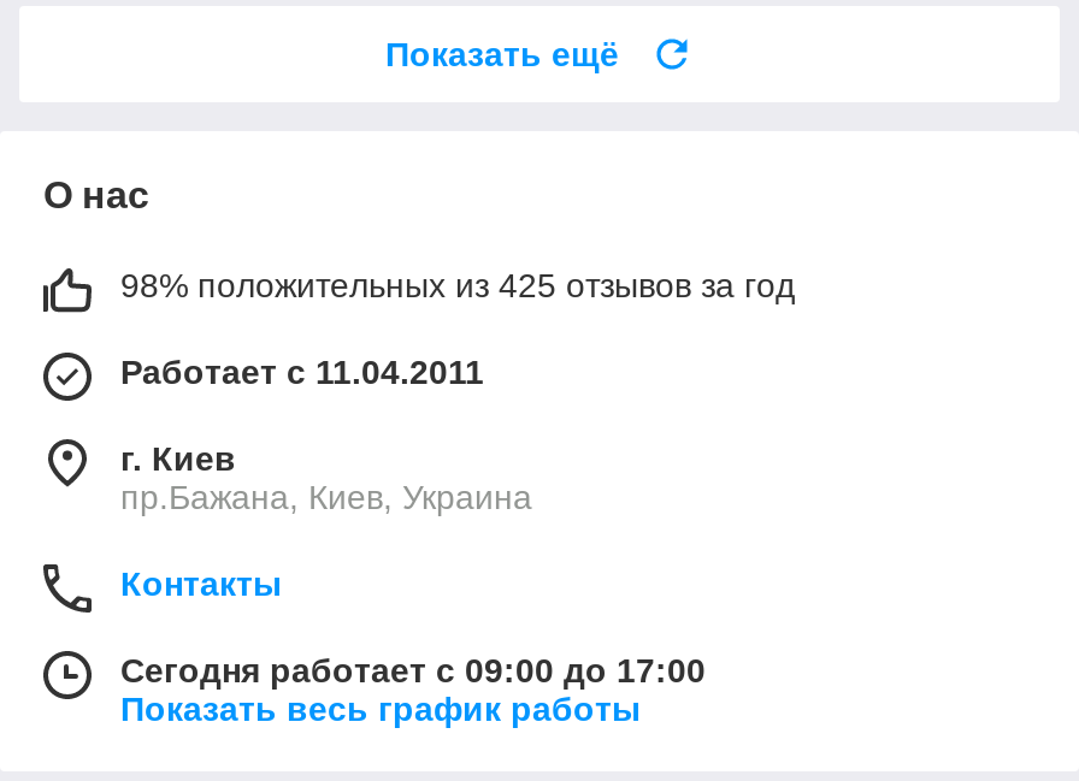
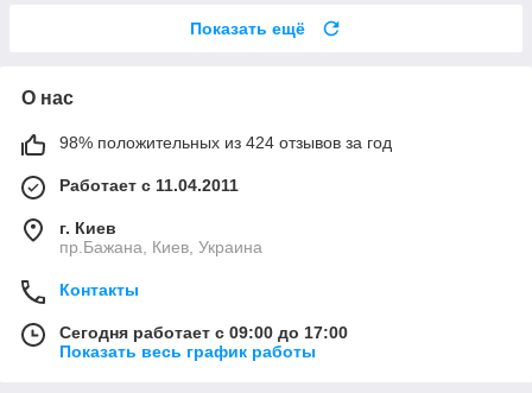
- 98% положительных из 425 отзывов за год
+ 98% положительных из 424 отзывов за год
